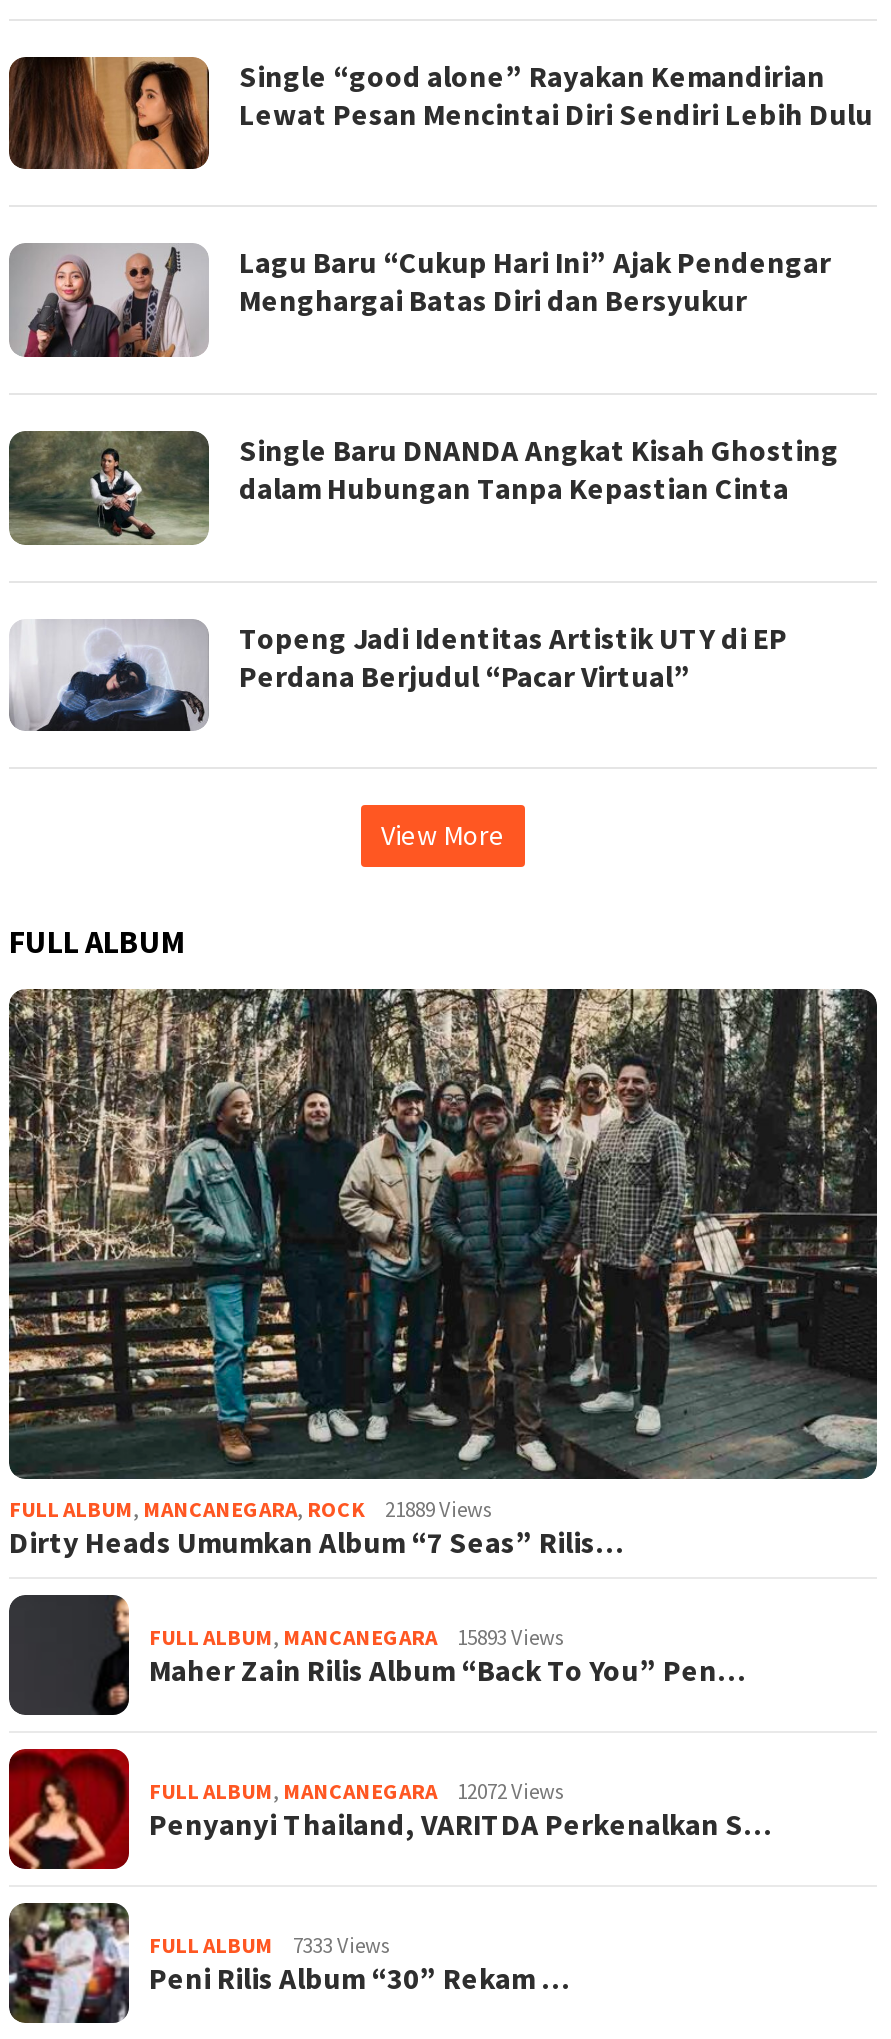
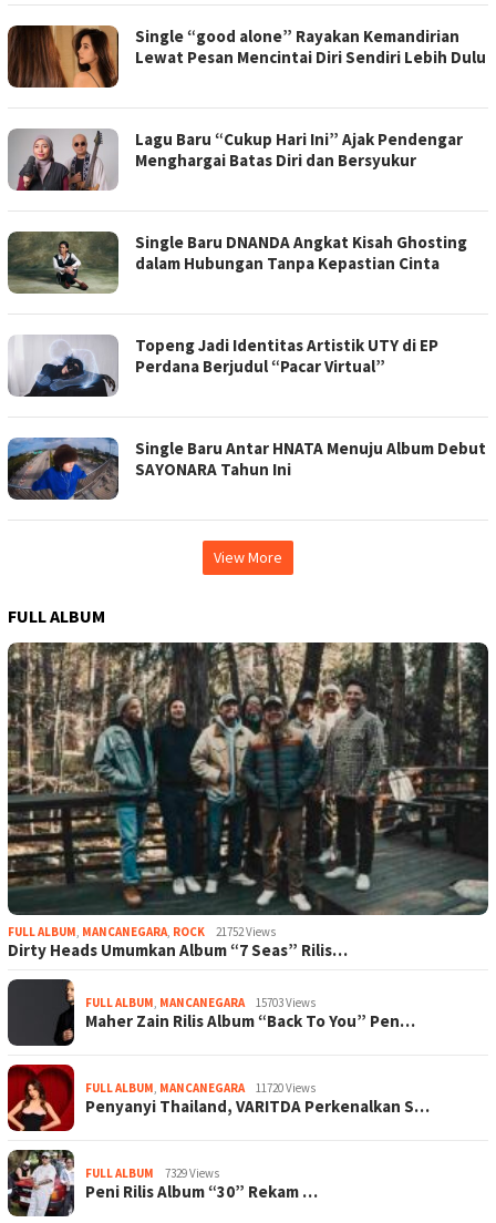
+ [image]
+ Single Baru Antar HNATA Menuju Album Debut
+ SAYONARA Tahun Ini

- FULL ALBUM, MANCANEGARA, ROCK 21889 Views
+ FULL ALBUM, MANCANEGARA, ROCK 21752 Views

- FULL ALBUM, MANCANEGARA 15893 Views
+ FULL ALBUM, MANCANEGARA 15703 Views

- FULL ALBUM, MANCANEGARA 12072 Views
+ FULL ALBUM, MANCANEGARA 11720 Views

- FULL ALBUM 7333 Views
+ FULL ALBUM 7329 Views
